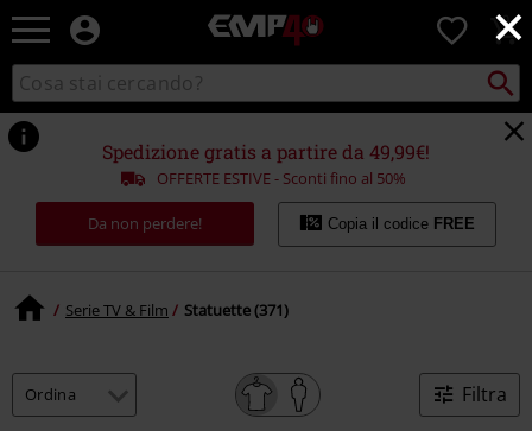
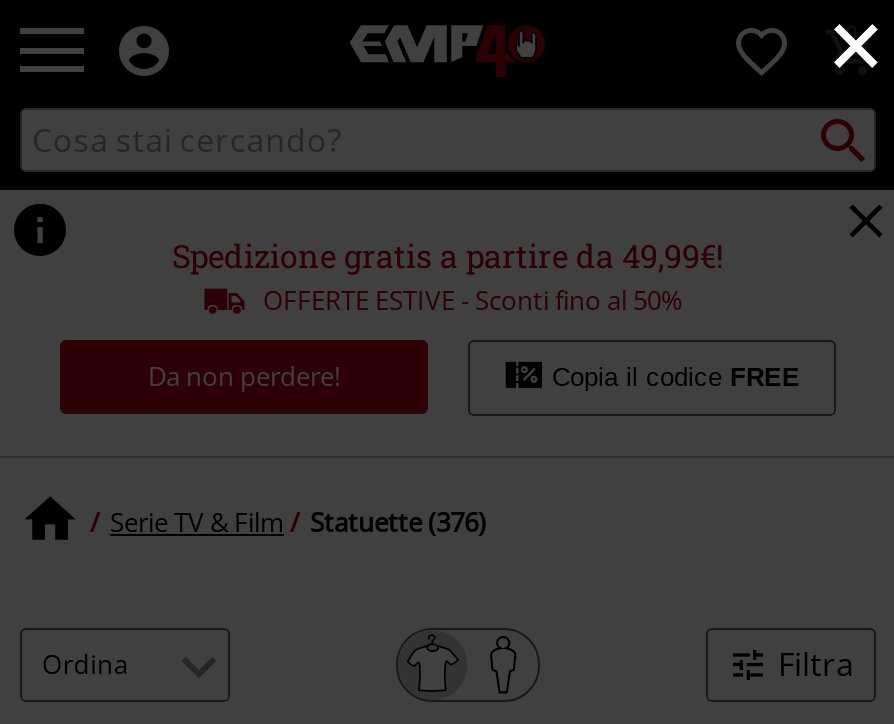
- Serie TV & Film Statuette (371)
+ Serie TV & Film Statuette (376)
